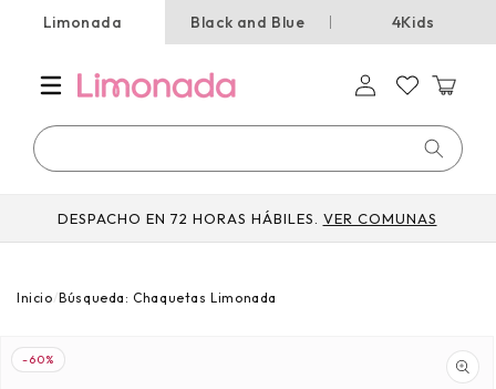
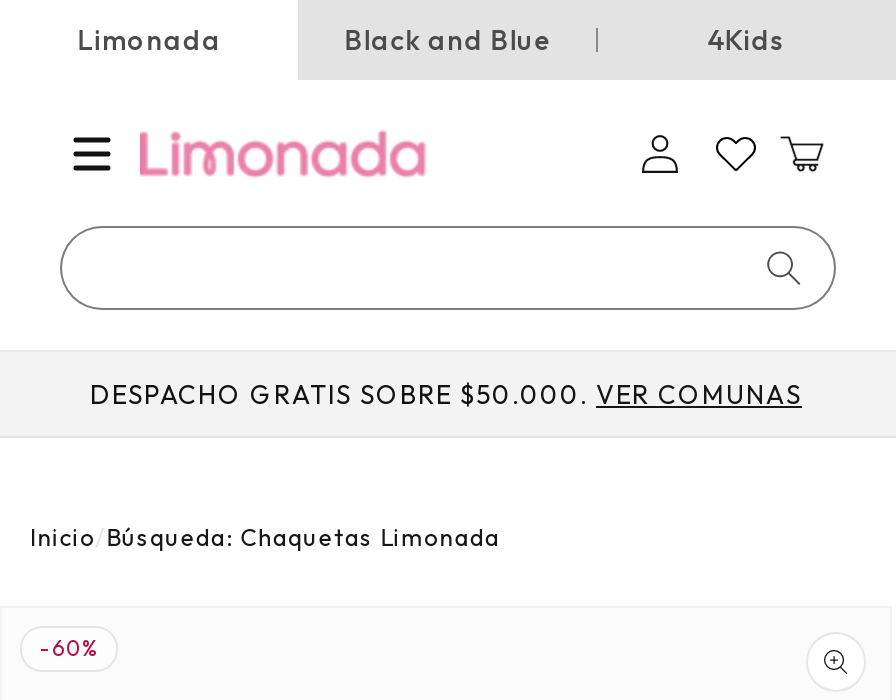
- DESPACHO EN 72 HORAS HÁBILES.VER COMUNAS
+ DESPACHO GRATIS SOBRE $50.000.VER COMUNAS
